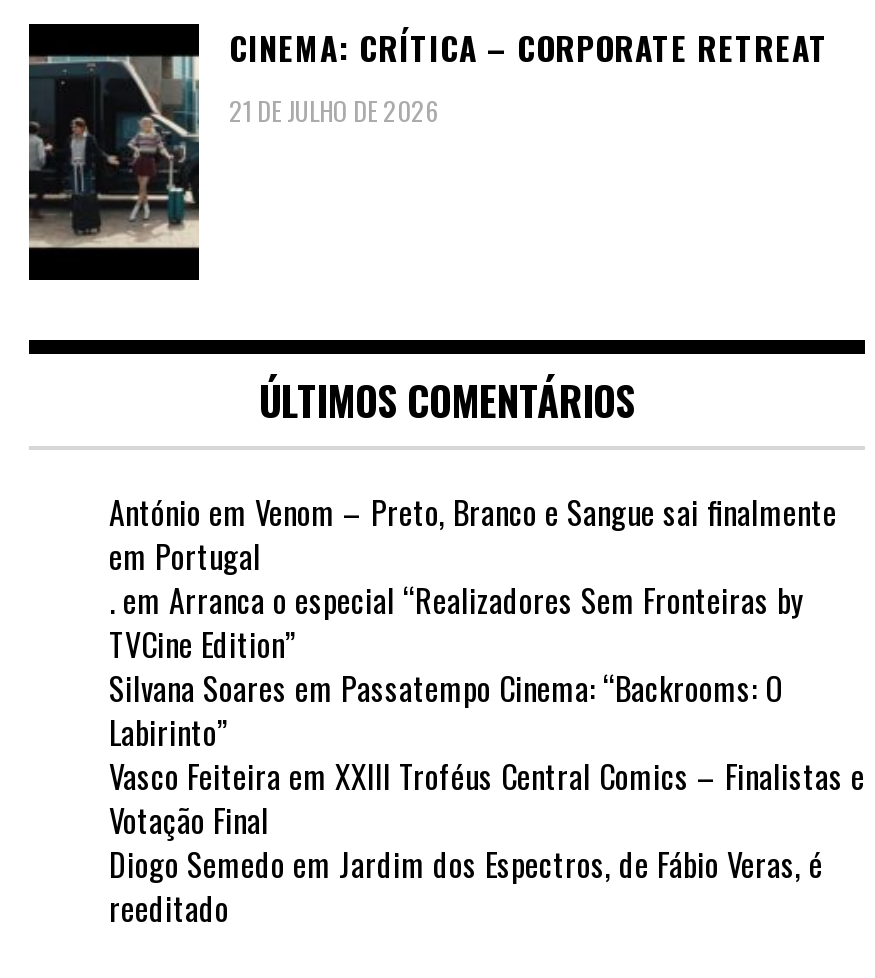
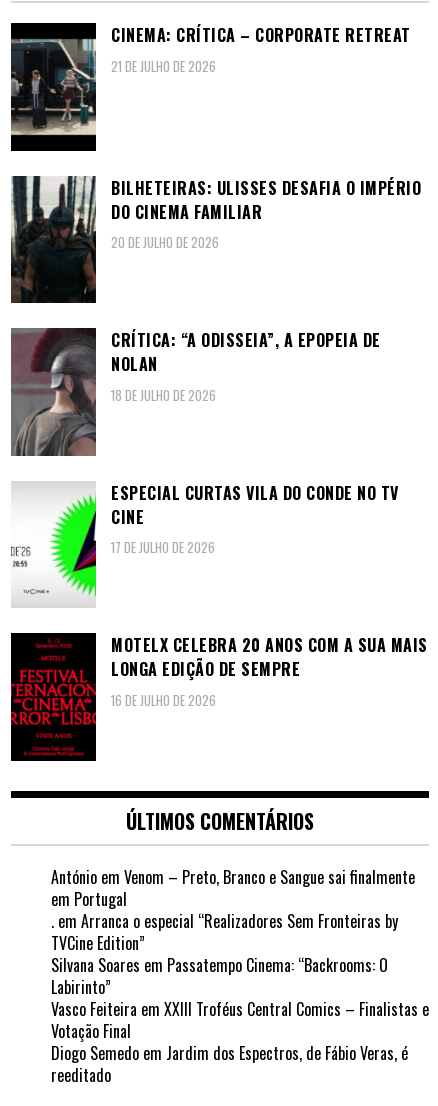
+ [image]
+ BILHETEIRAS: ULISSES DESAFIA O IMPÉRIO
+ DO CINEMA FAMILIAR
+ 20 DE JULHO DE 2026

+ [image]
+ CRÍTICA: “A ODISSEIA”, A EPOPEIA DE
+ NOLAN
+ 18 DE JULHO DE 2026

+ [image]
+ ESPECIAL CURTAS VILA DO CONDE NO TV
+ CINE
+ 17 DE JULHO DE 2026

+ [image]
+ MOTELX CELEBRA 20 ANOS COM A SUA MAIS
+ LONGA EDIÇÃO DE SEMPRE
+ 16 DE JULHO DE 2026
